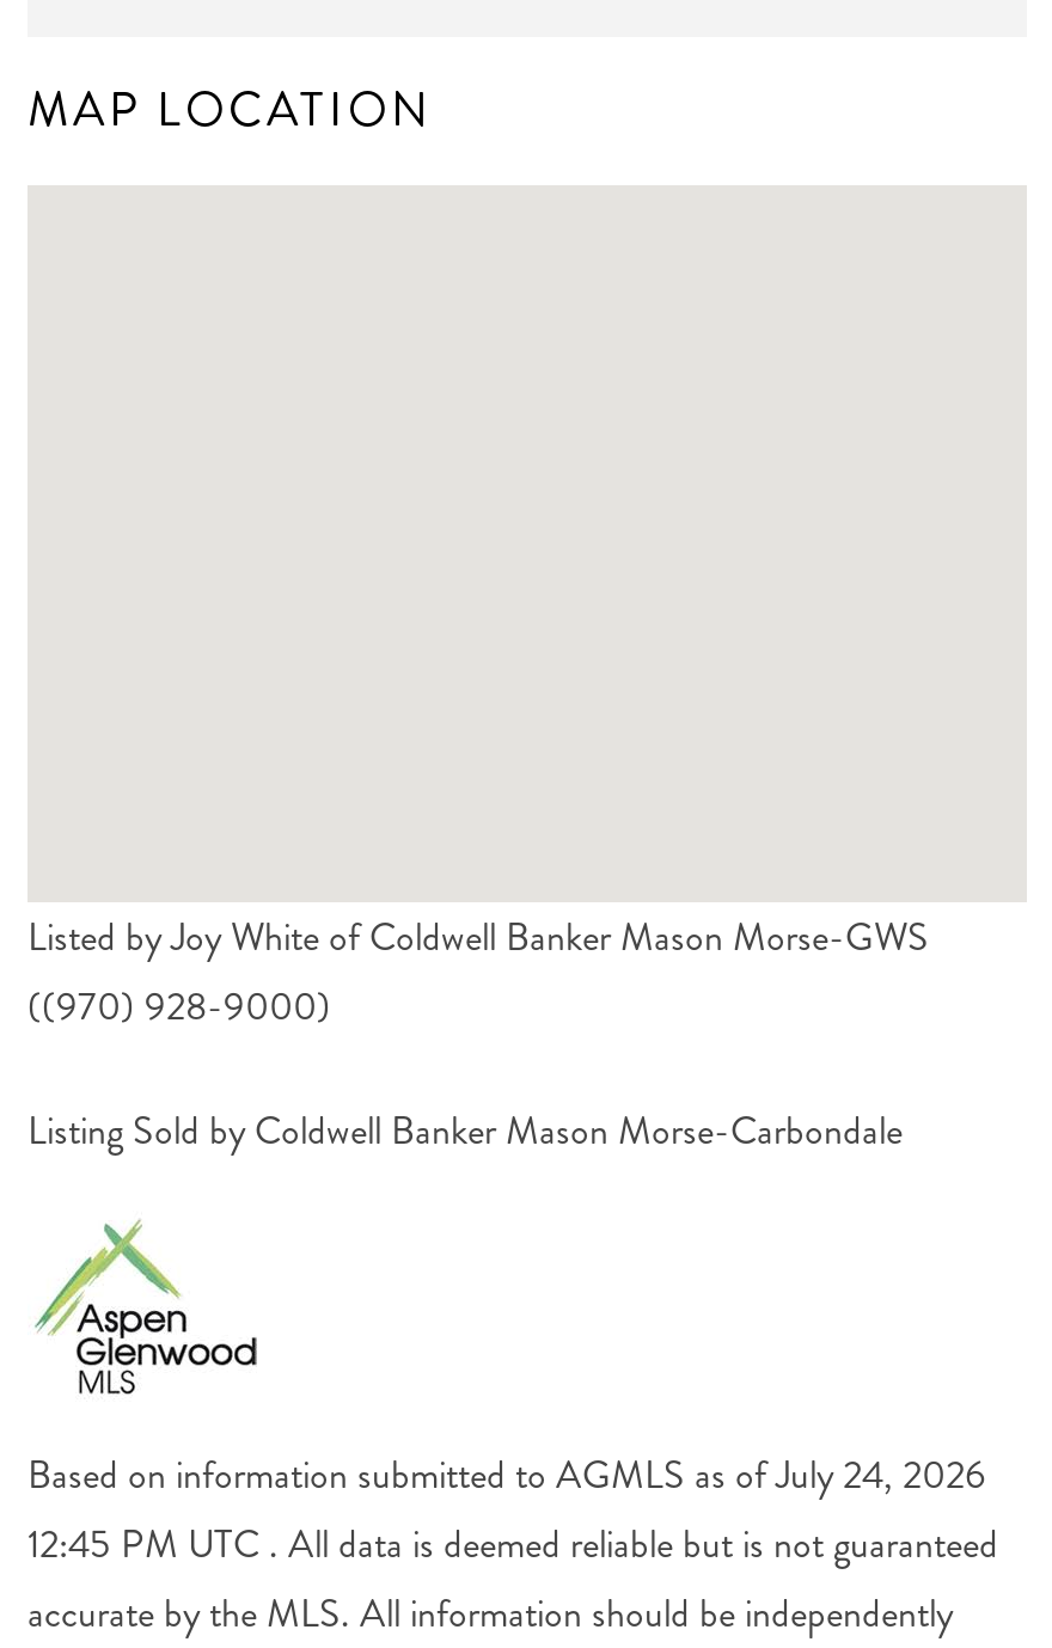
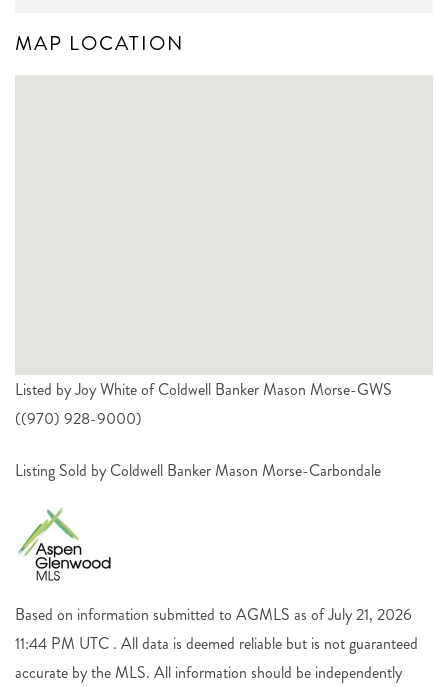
- Based on information submitted to AGMLS as of July 24, 2026
+ Based on information submitted to AGMLS as of July 21, 2026

- 12:45 PM UTC . All data is deemed reliable but is not guaranteed
+ 11:44 PM UTC . All data is deemed reliable but is not guaranteed
